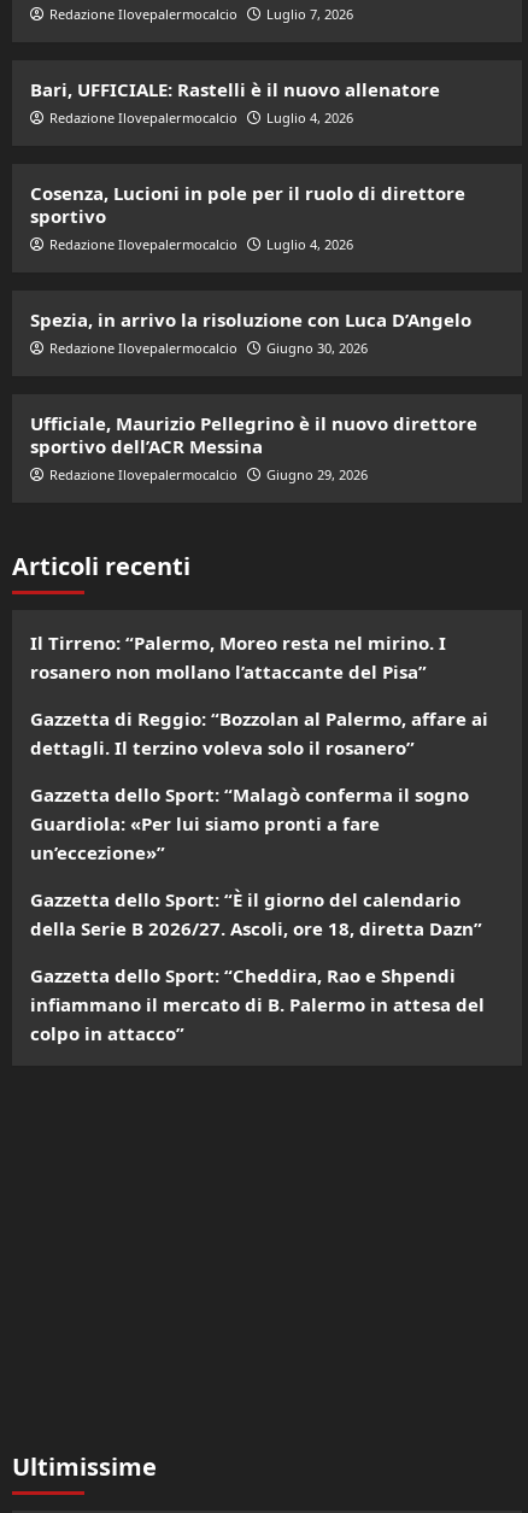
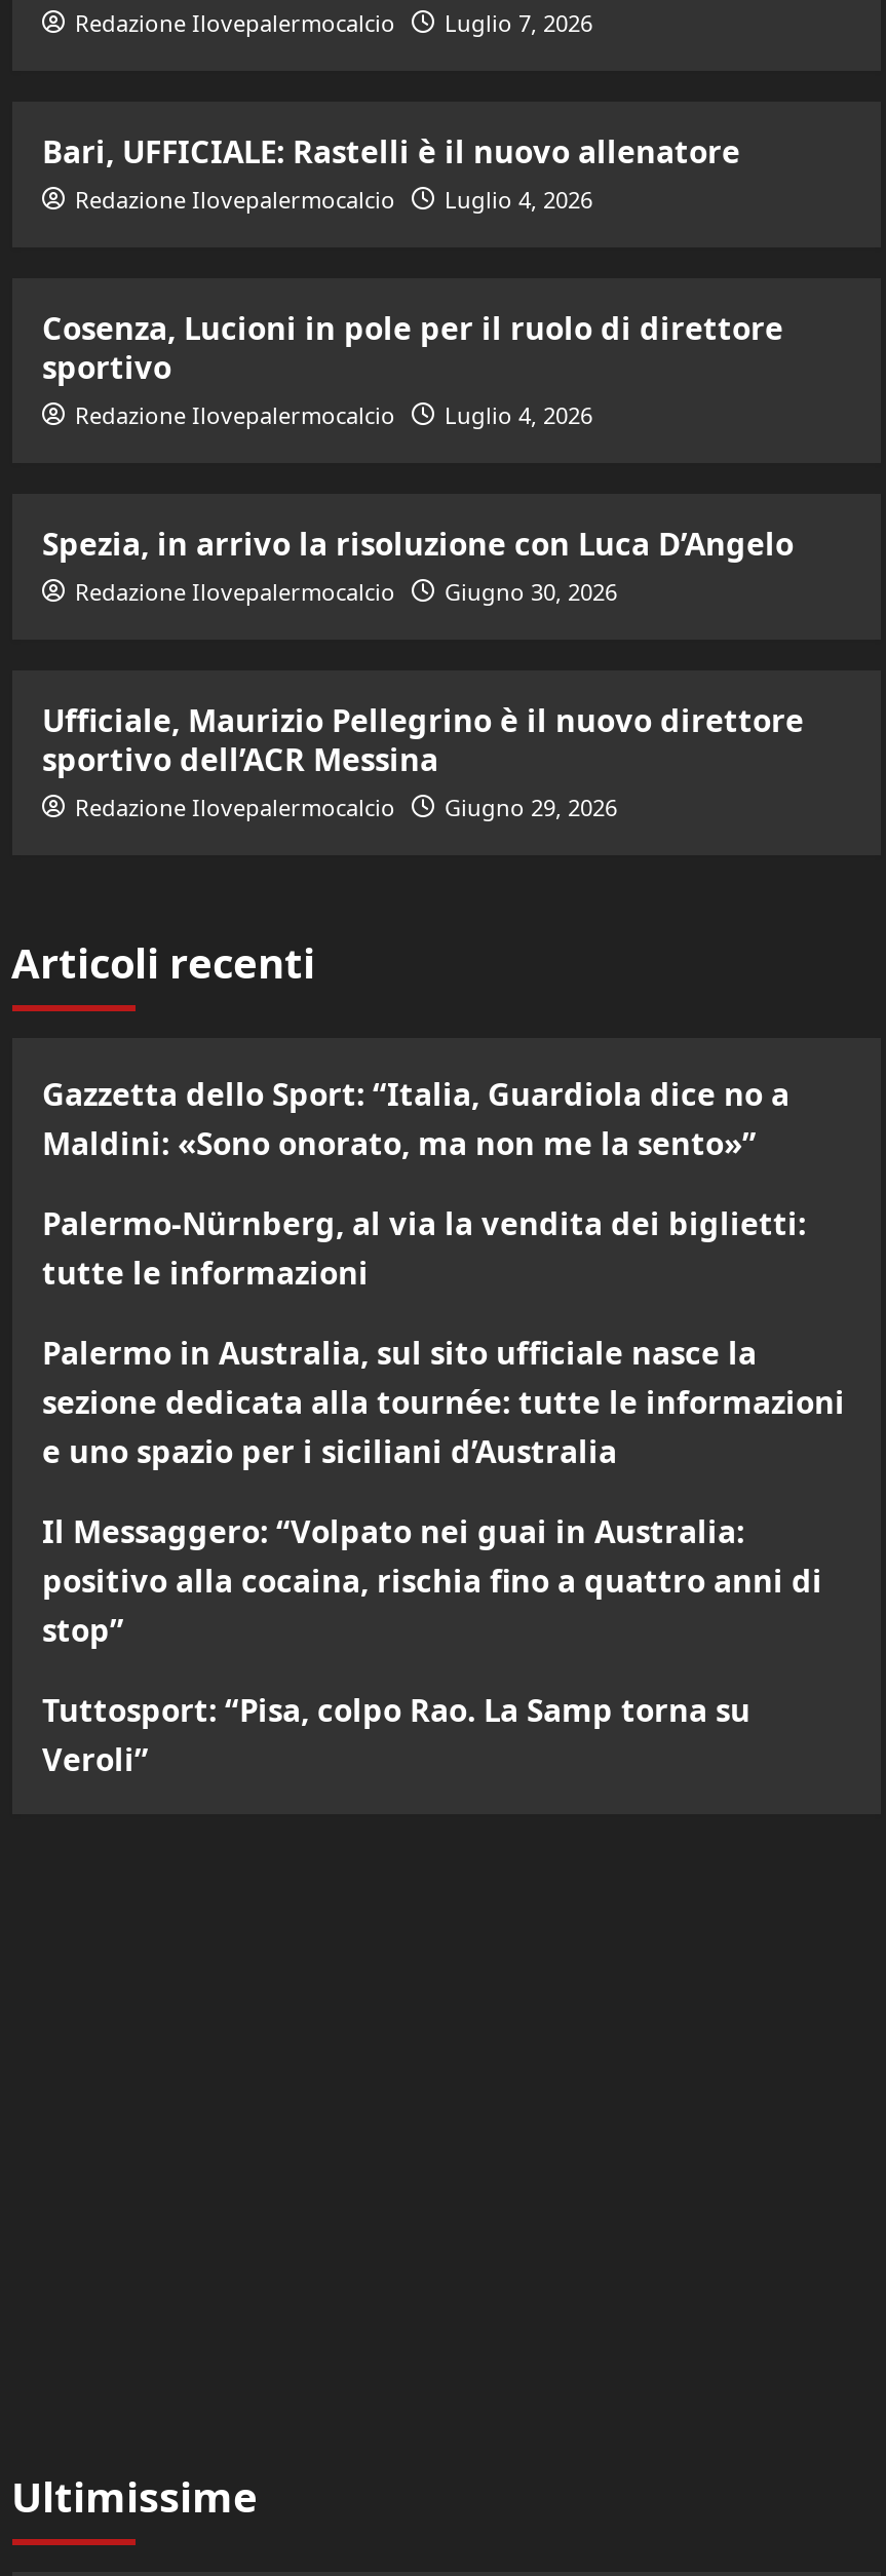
- Il Tirreno: “Palermo, Moreo resta nel mirino. I
- rosanero non mollano l’attaccante del Pisa”
+ Gazzetta dello Sport: “Italia, Guardiola dice no a
+ Maldini: «Sono onorato, ma non me la sento»”

- Gazzetta di Reggio: “Bozzolan al Palermo, affare ai
- dettagli. Il terzino voleva solo il rosanero”
+ Palermo-Nürnberg, al via la vendita dei biglietti:
+ tutte le informazioni

- Gazzetta dello Sport: “Malagò conferma il sogno
- Guardiola: «Per lui siamo pronti a fare
- un’eccezione»”
+ Palermo in Australia, sul sito ufficiale nasce la
+ sezione dedicata alla tournée: tutte le informazioni
+ e uno spazio per i siciliani d’Australia

- Gazzetta dello Sport: “È il giorno del calendario
- della Serie B 2026/27. Ascoli, ore 18, diretta Dazn”
+ Il Messaggero: “Volpato nei guai in Australia:
+ positivo alla cocaina, rischia fino a quattro anni di
+ stop”

- Gazzetta dello Sport: “Cheddira, Rao e Shpendi
- infiammano il mercato di B. Palermo in attesa del
- colpo in attacco”
+ Tuttosport: “Pisa, colpo Rao. La Samp torna su
+ Veroli”
